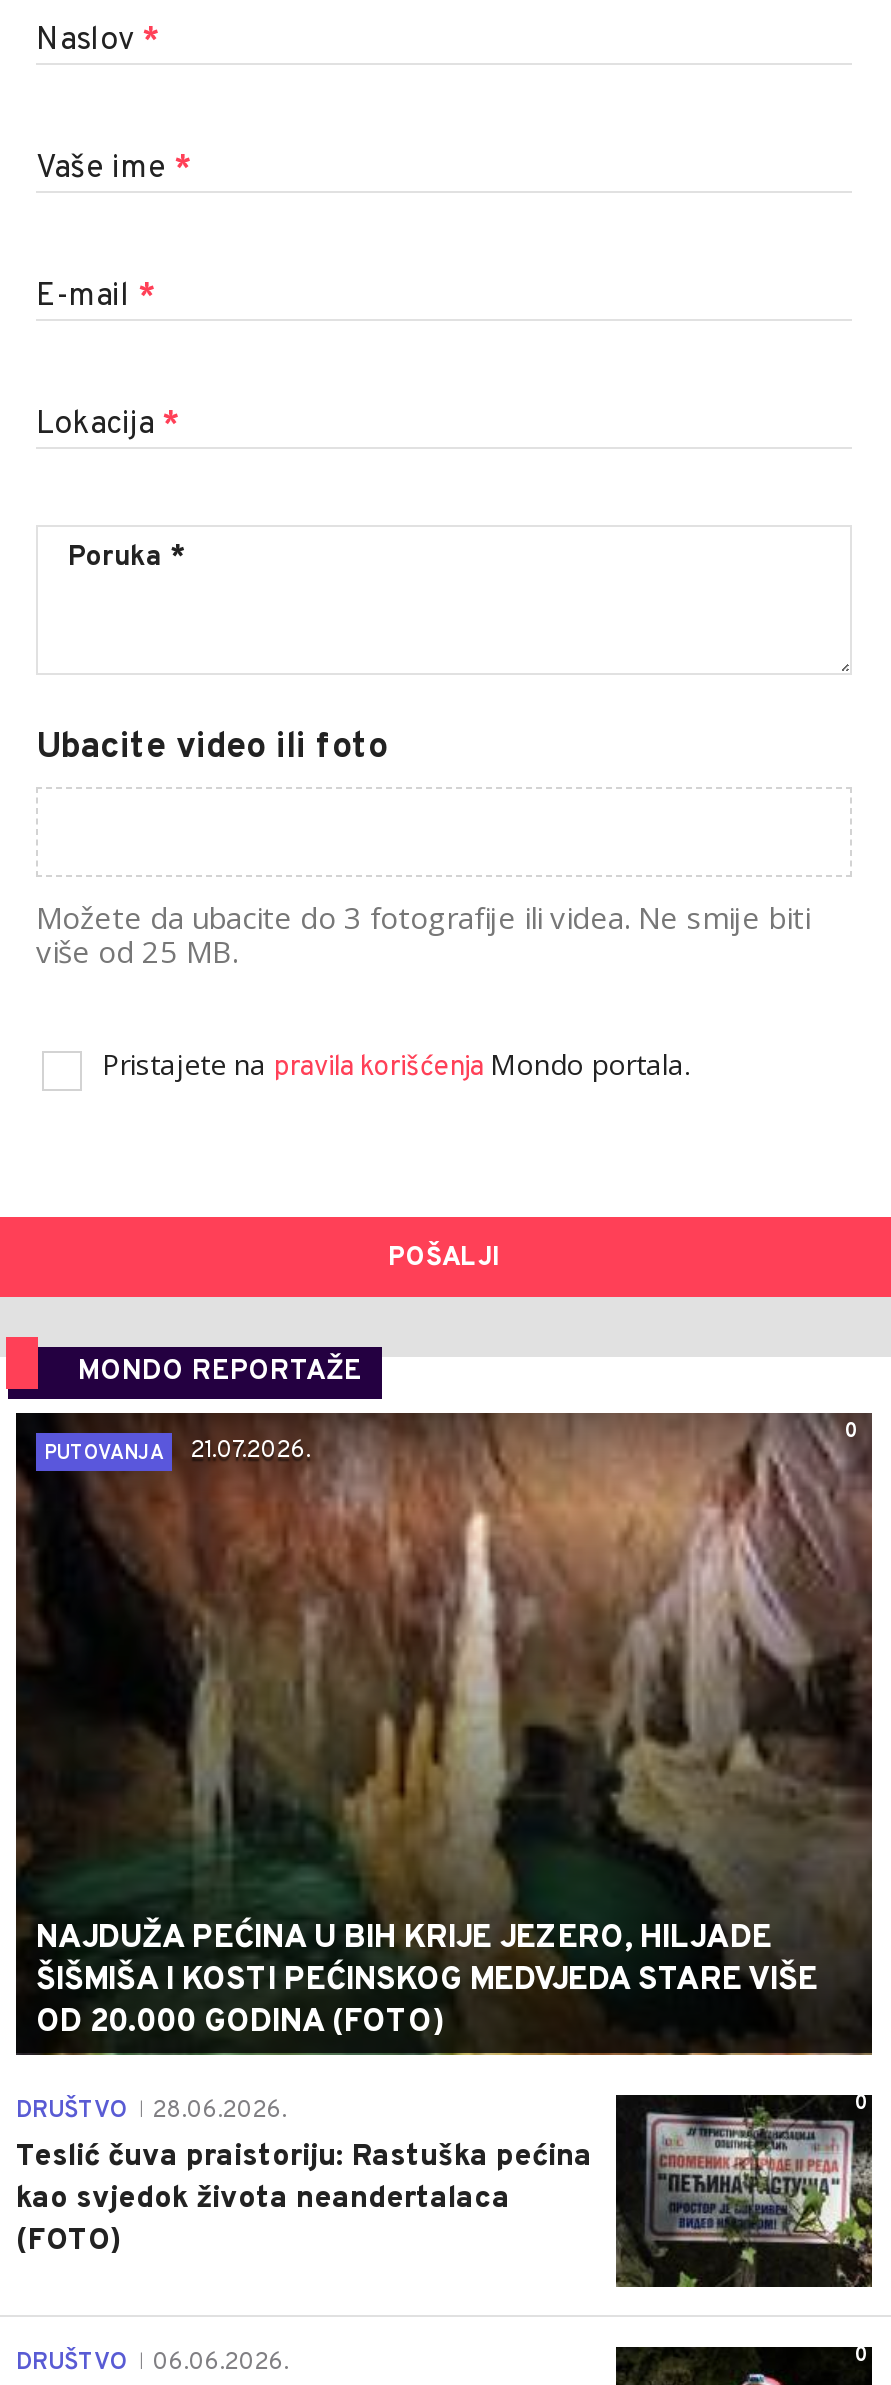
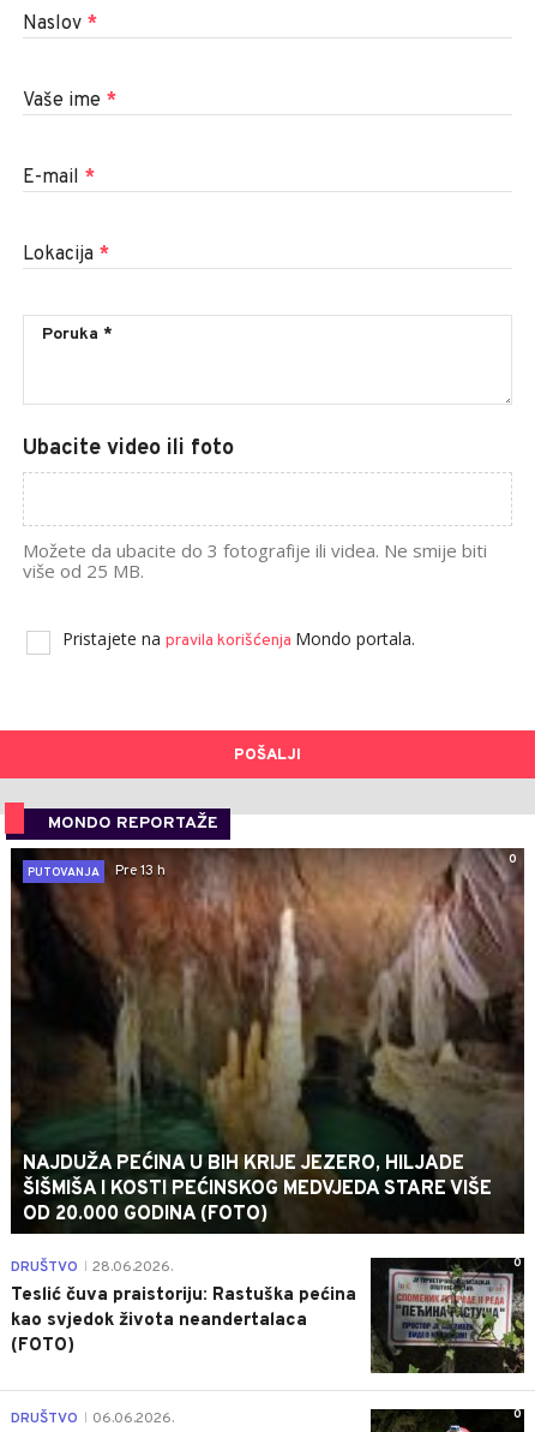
- PUTOVANJA 21.07.2026.
+ PUTOVANJA Pre 13 h
